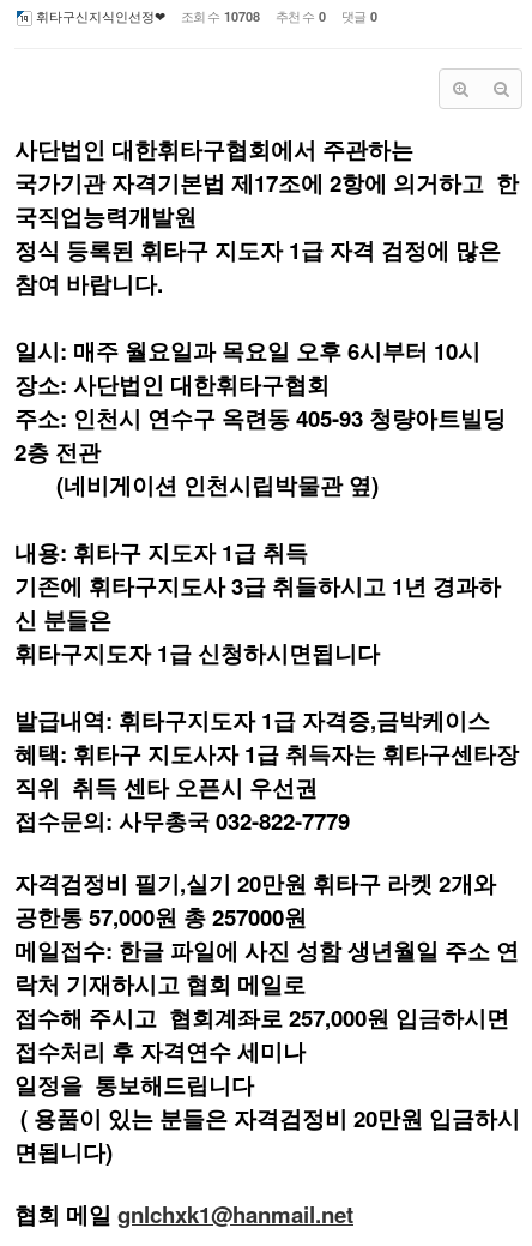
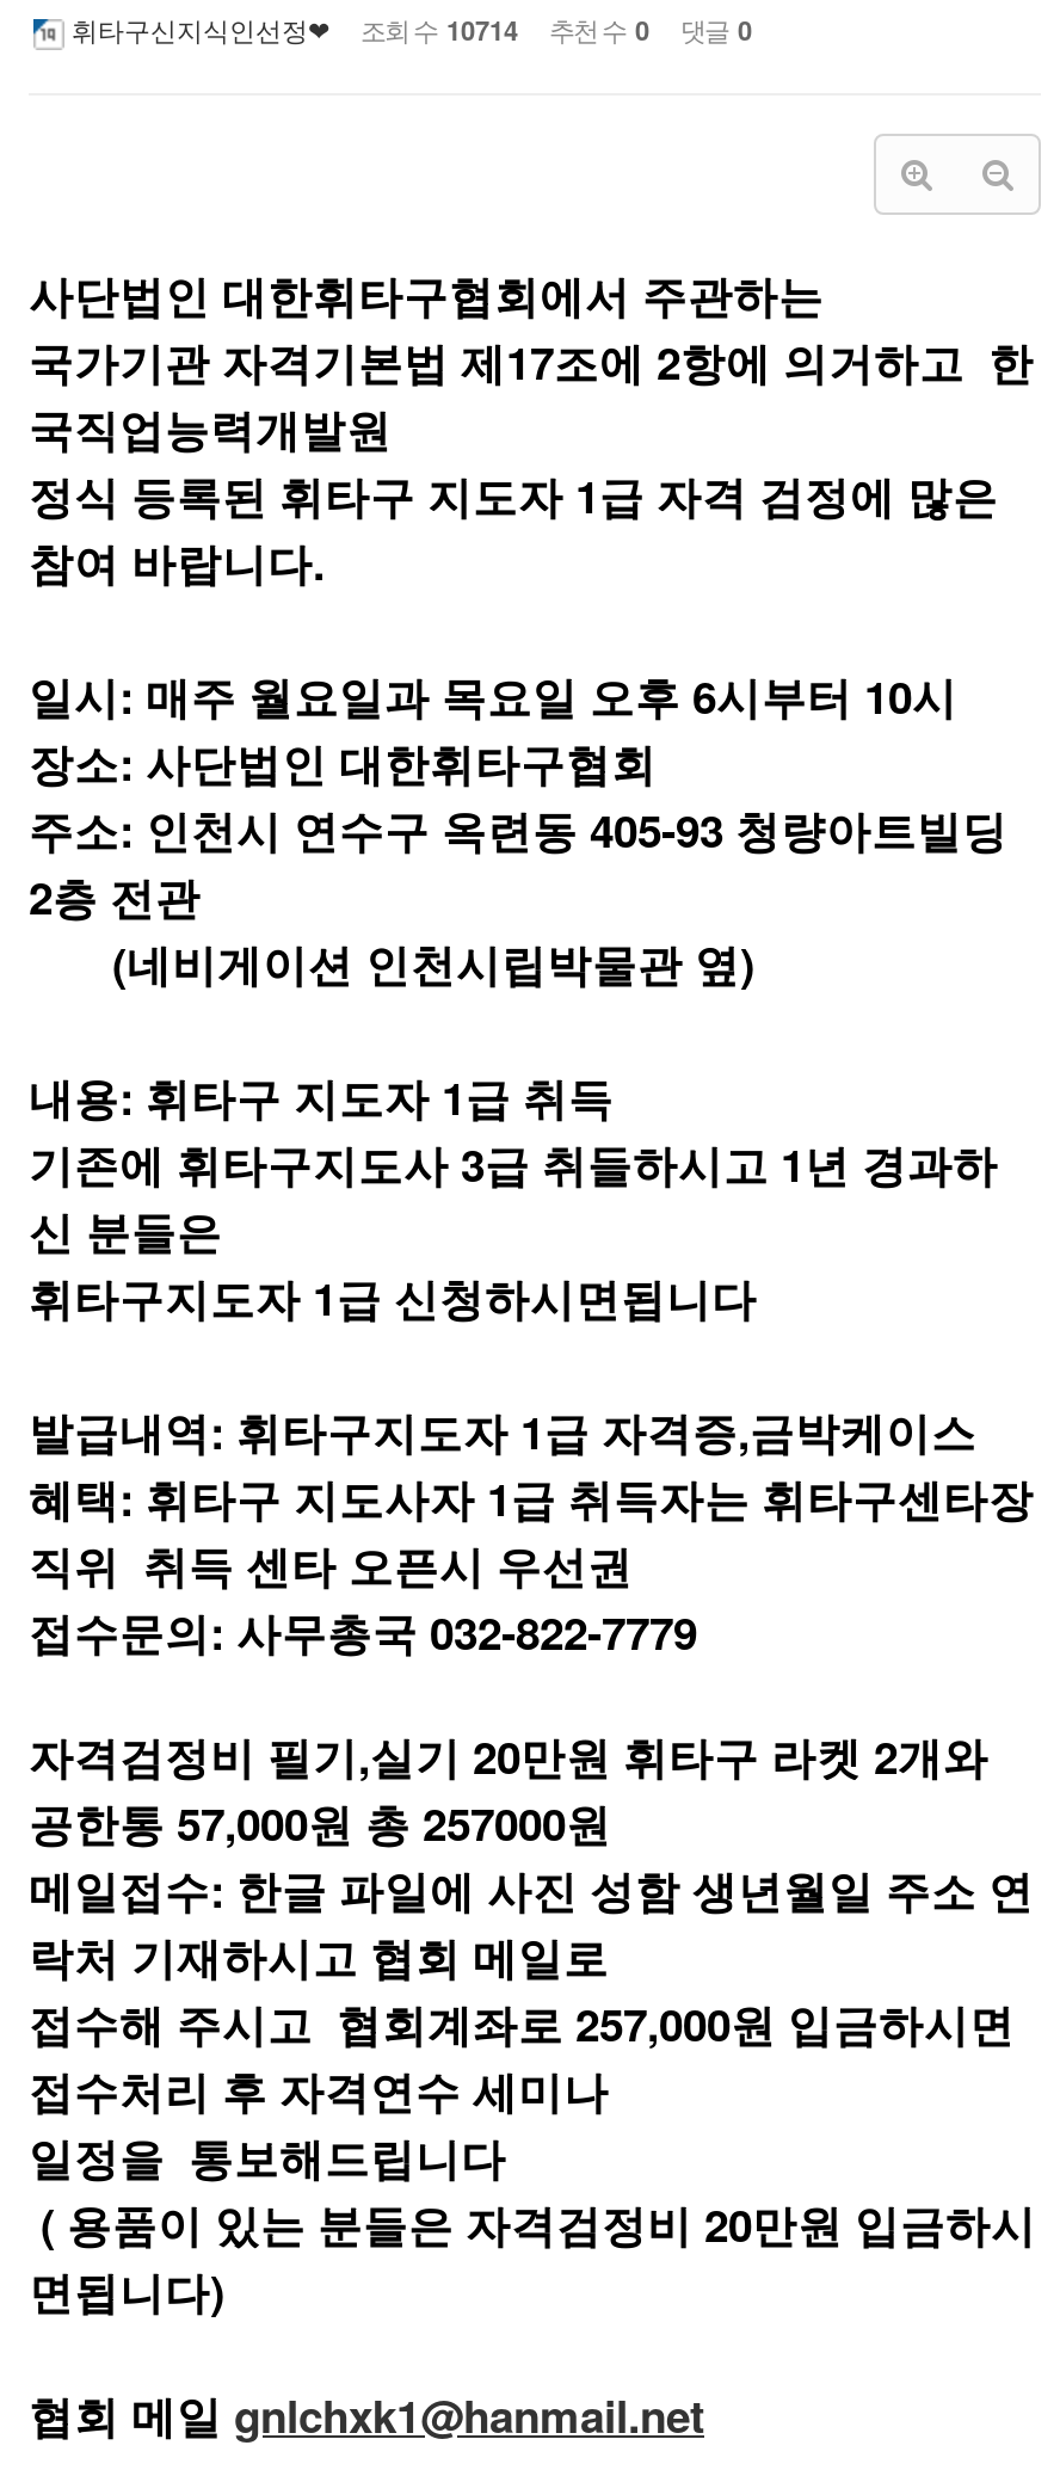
- 조회 수 10708
+ 조회 수 10714
